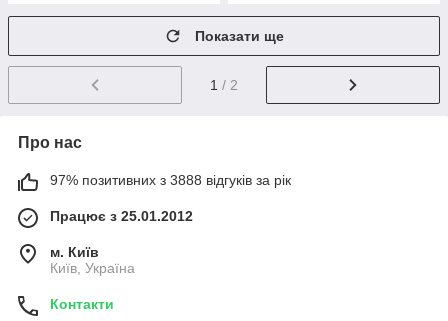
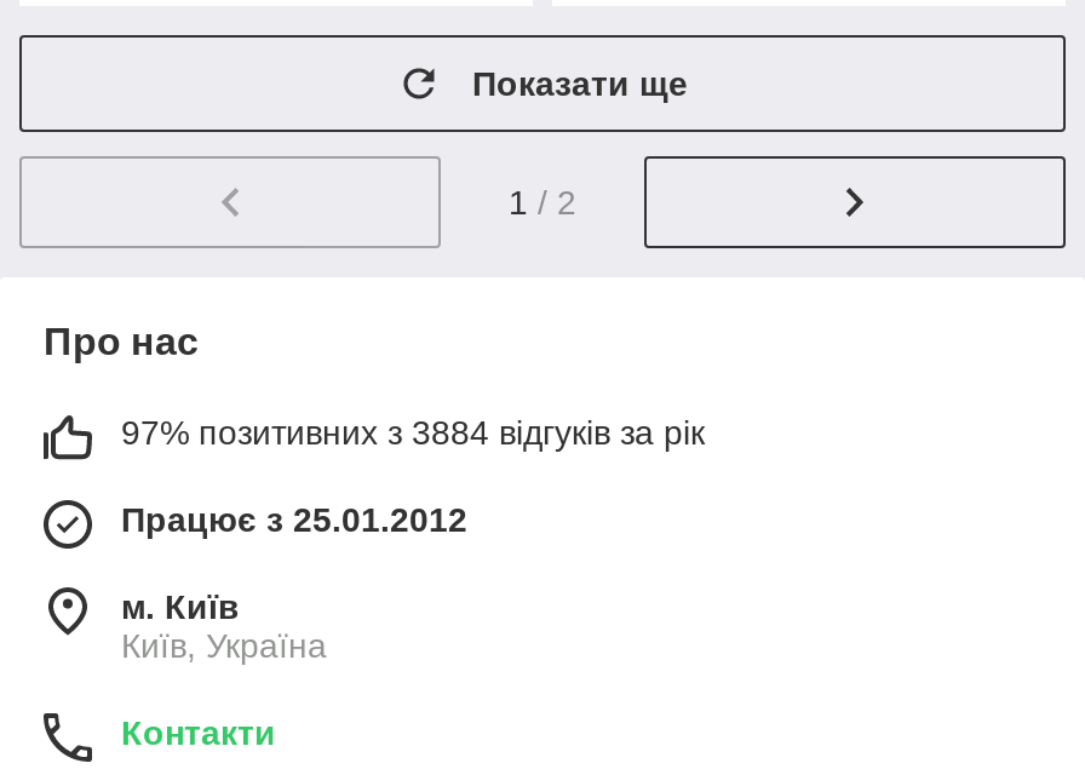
- 97% позитивних з 3888 відгуків за рік
+ 97% позитивних з 3884 відгуків за рік
